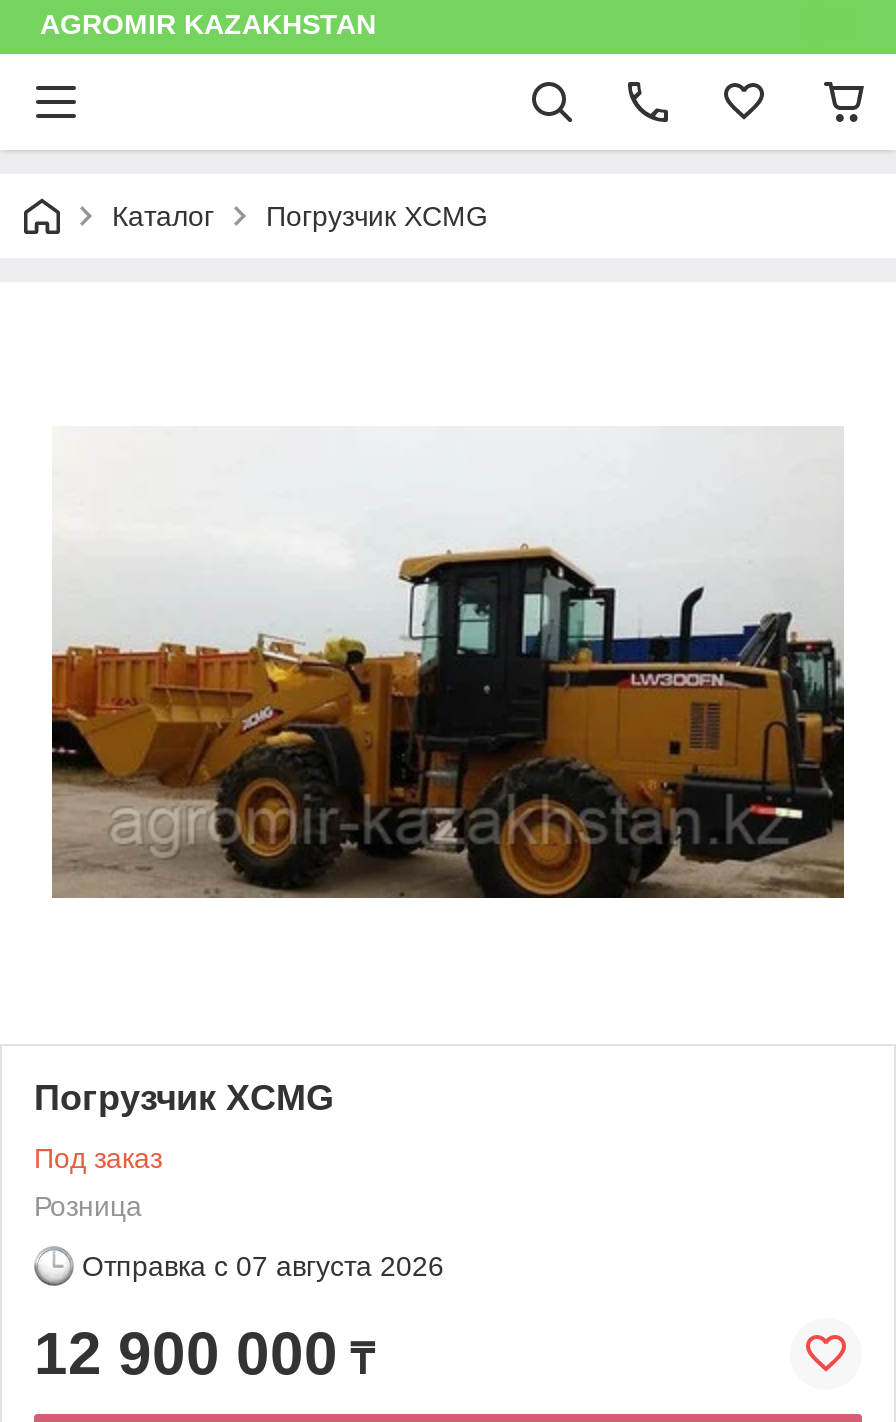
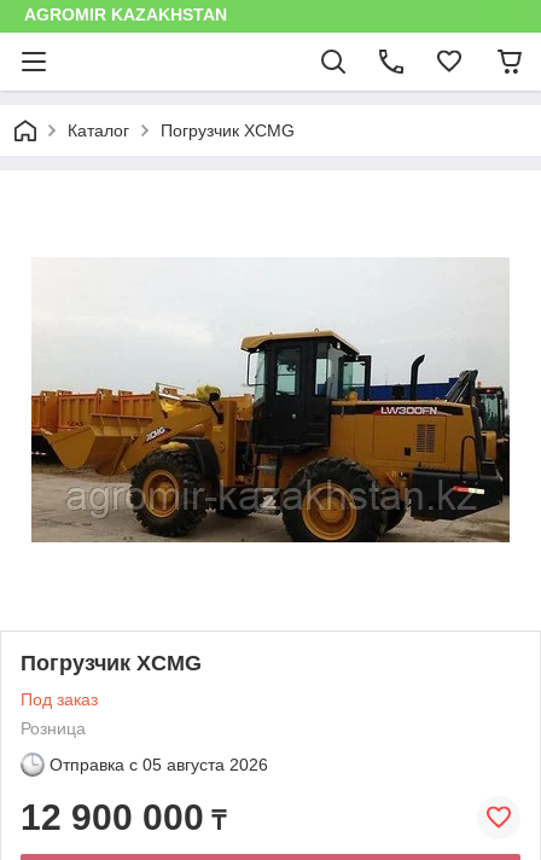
- Отправка с 07 августа 2026
+ Отправка с 05 августа 2026
